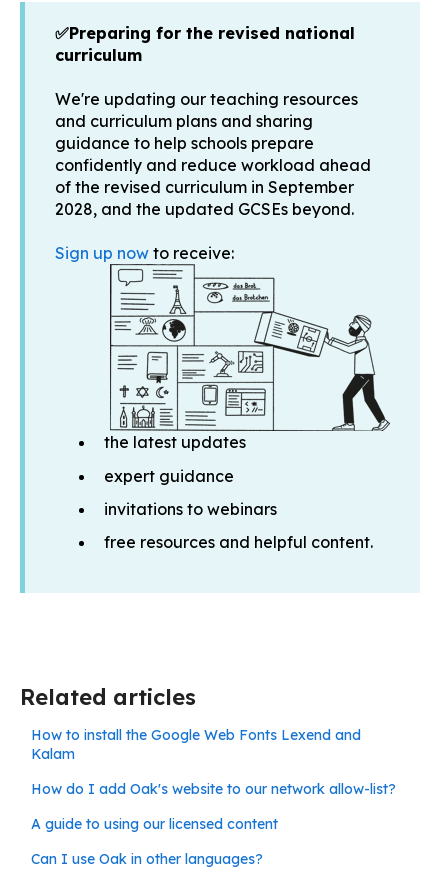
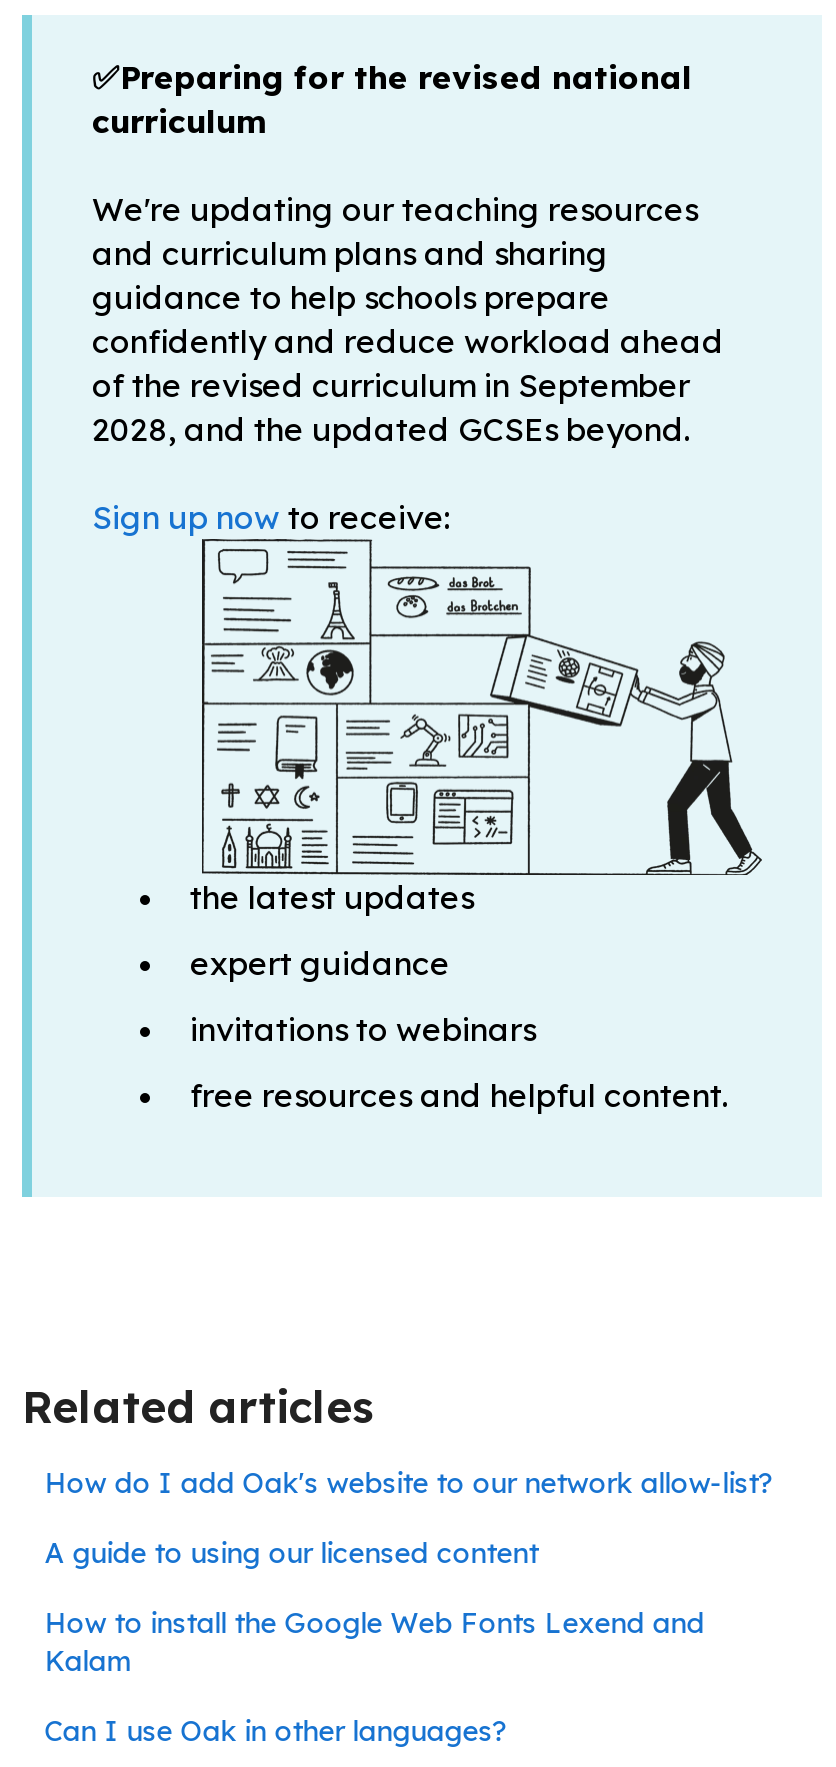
moved down: How to install the Google Web Fonts Lexend and | Kalam

moved up: How do I add Oak's website to our network allow-list? | A guide to using our licensed content
